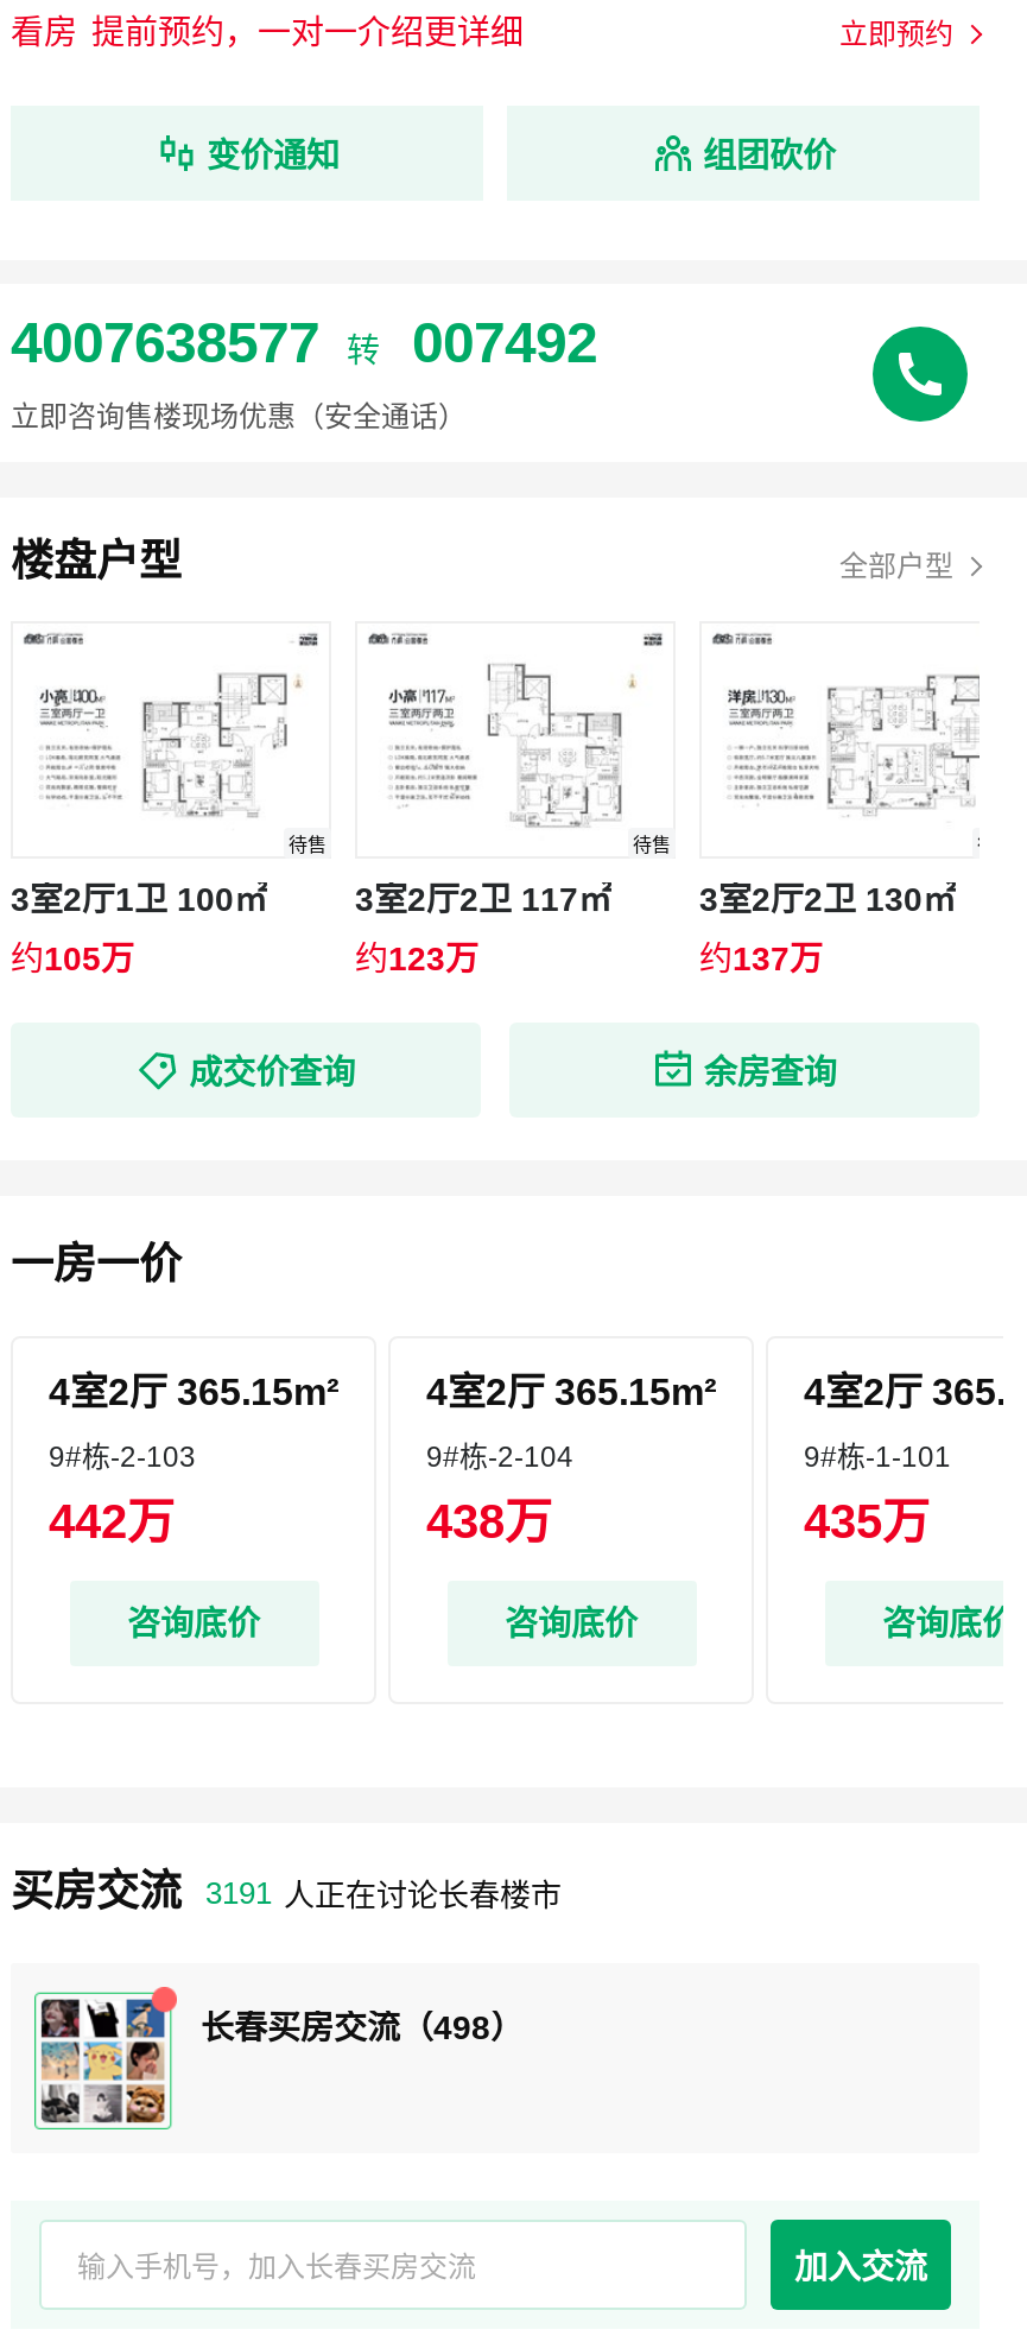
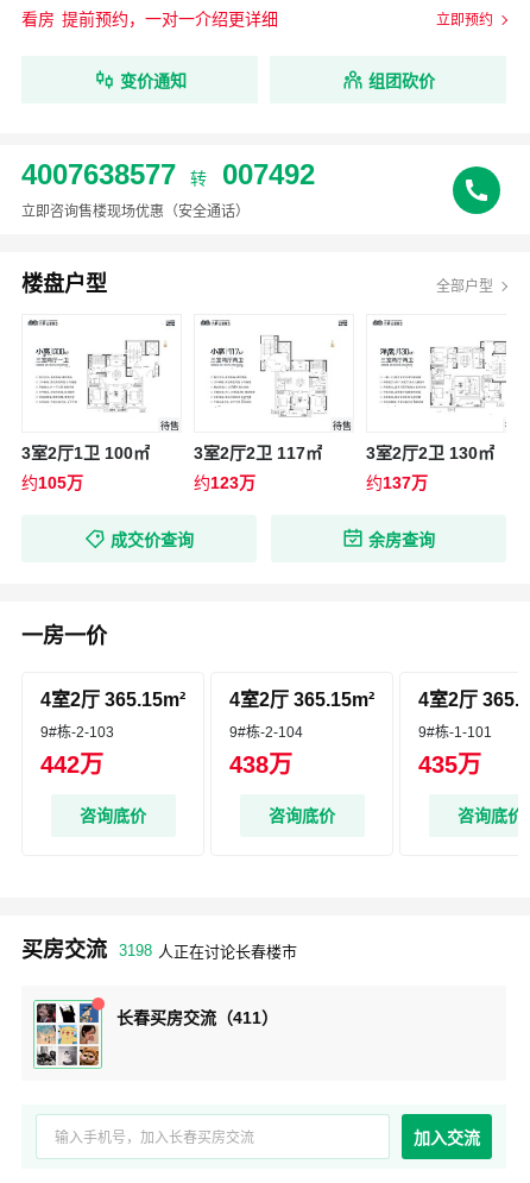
- 3191 人正在讨论长春楼市
+ 3198 人正在讨论长春楼市

- 长春买房交流（498）
+ 长春买房交流（411）
